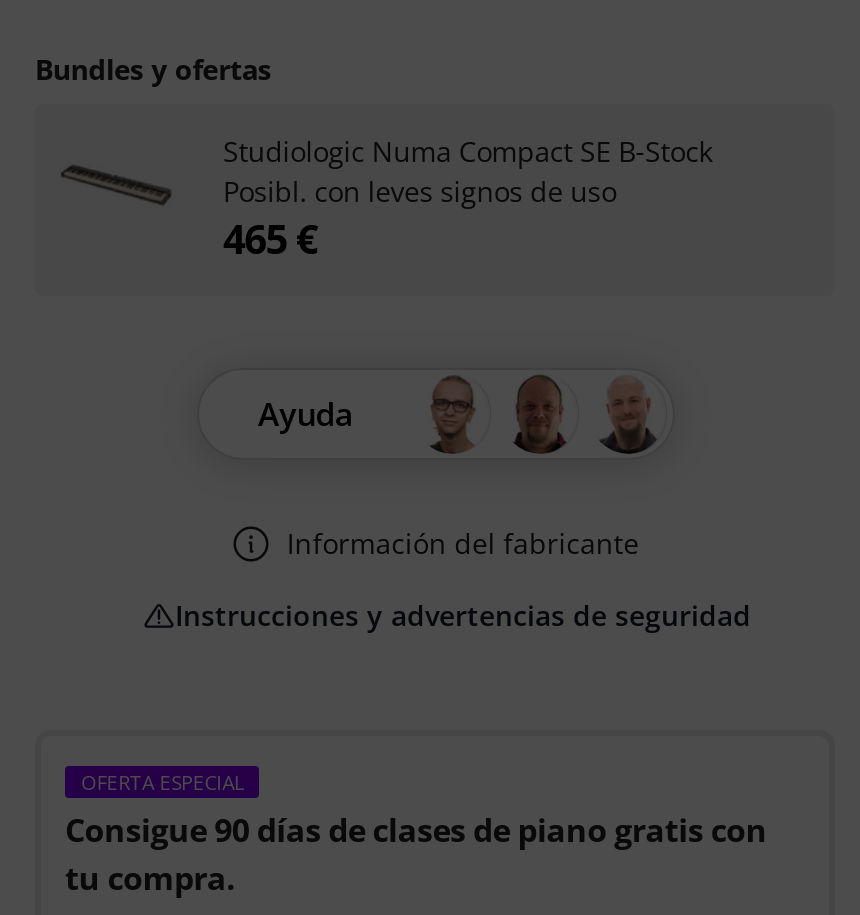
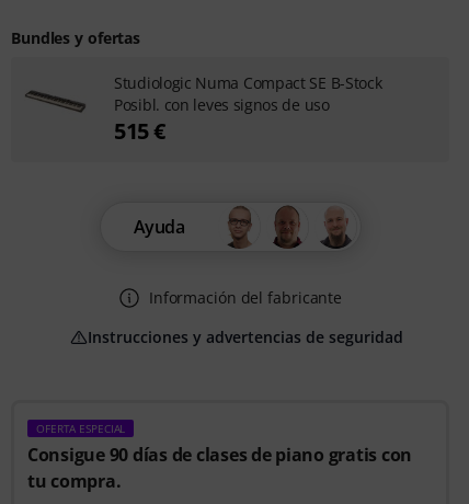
- 465 €
+ 515 €
